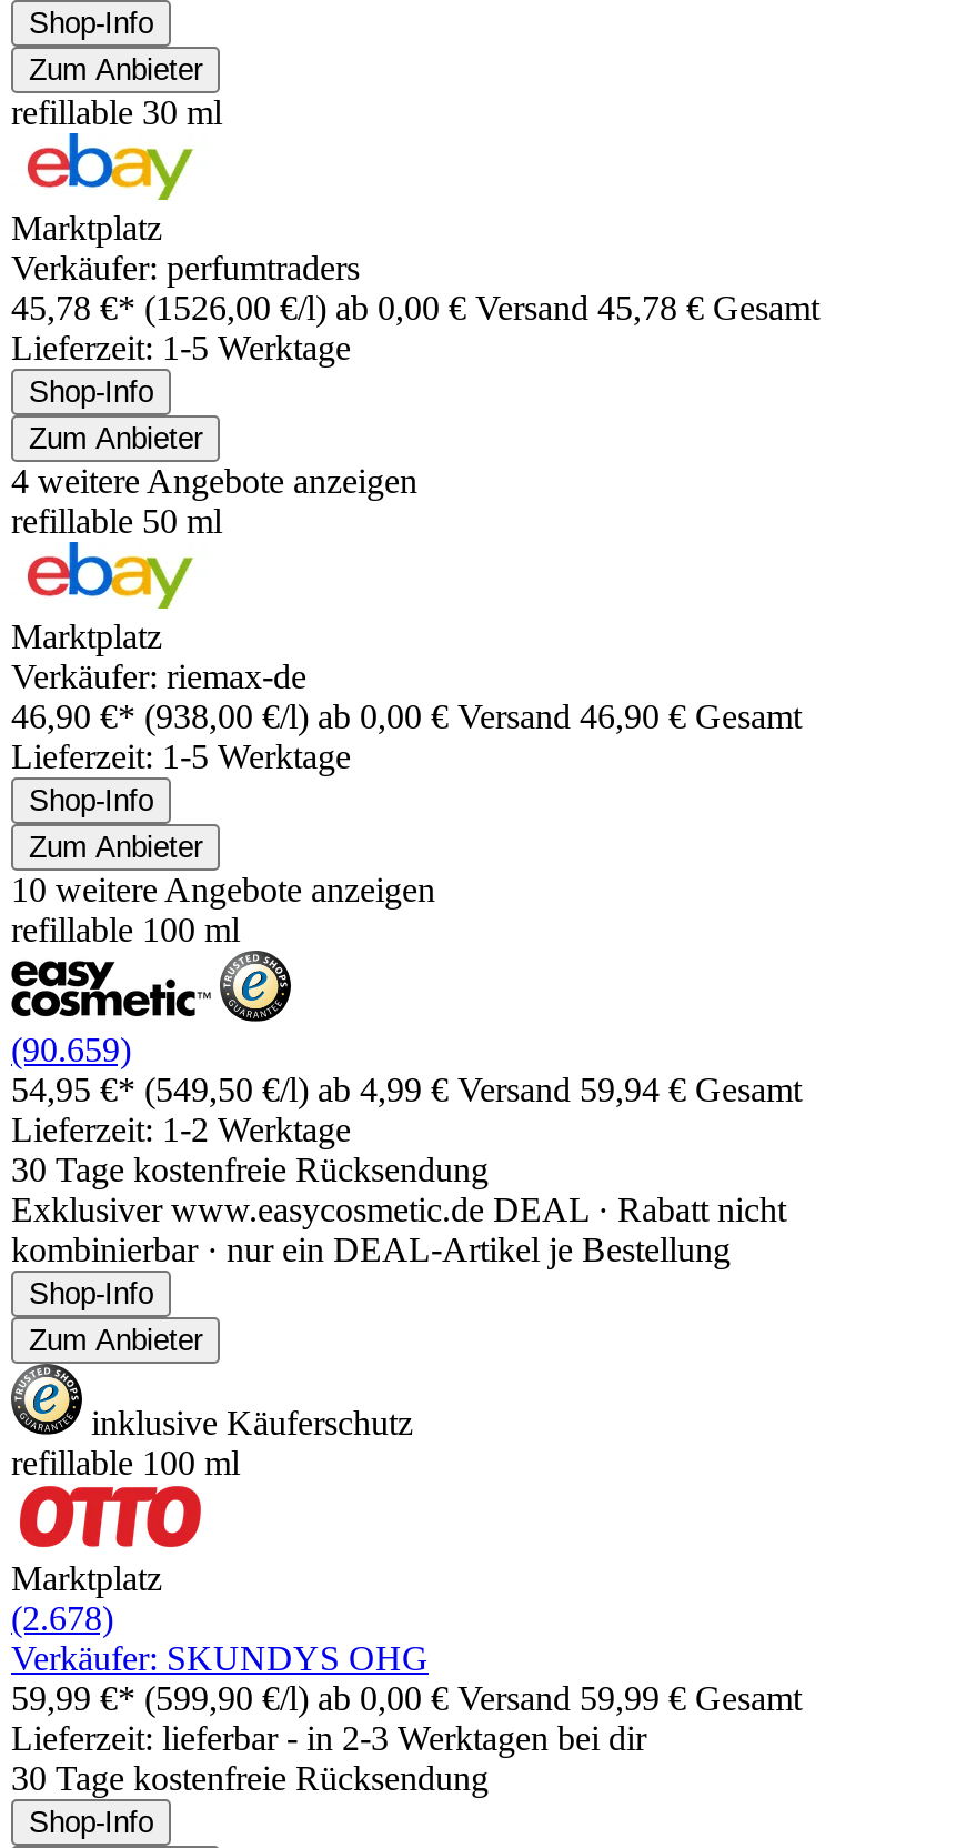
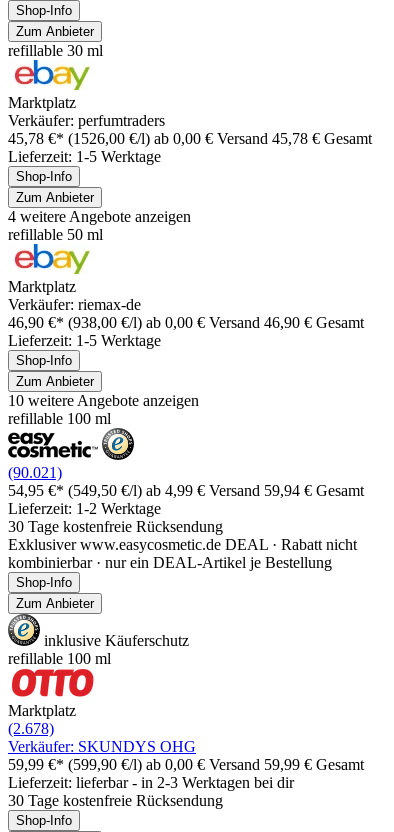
- (90.659)
+ (90.021)
